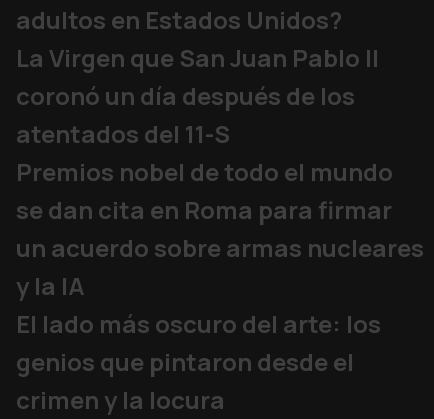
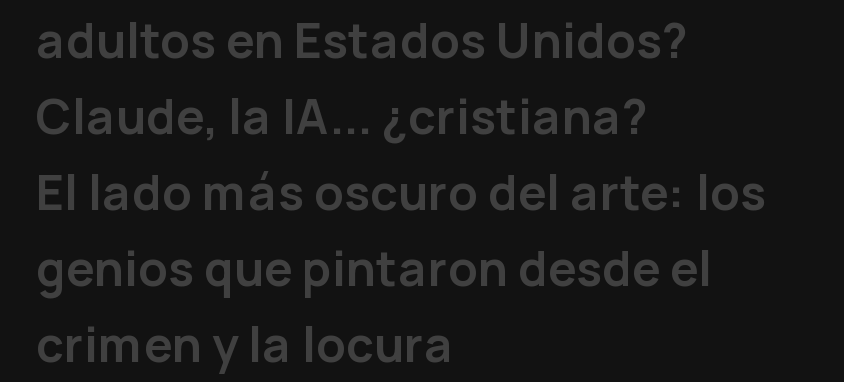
- La Virgen que San Juan Pablo II
- coronó un día después de los
- atentados del 11-S
- Premios nobel de todo el mundo
- se dan cita en Roma para firmar
- un acuerdo sobre armas nucleares
- y la IA
+ Claude, la IA... ¿cristiana?
